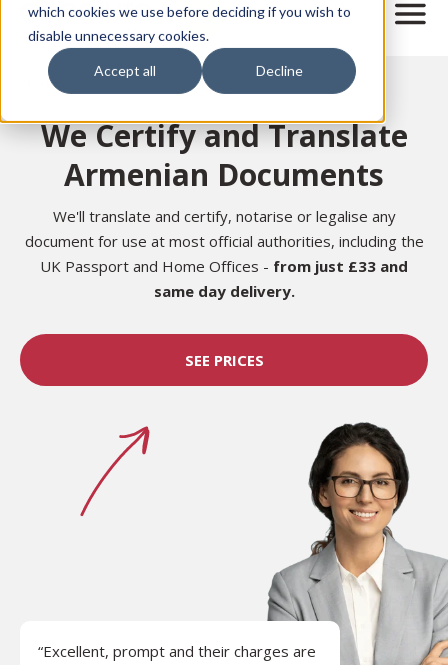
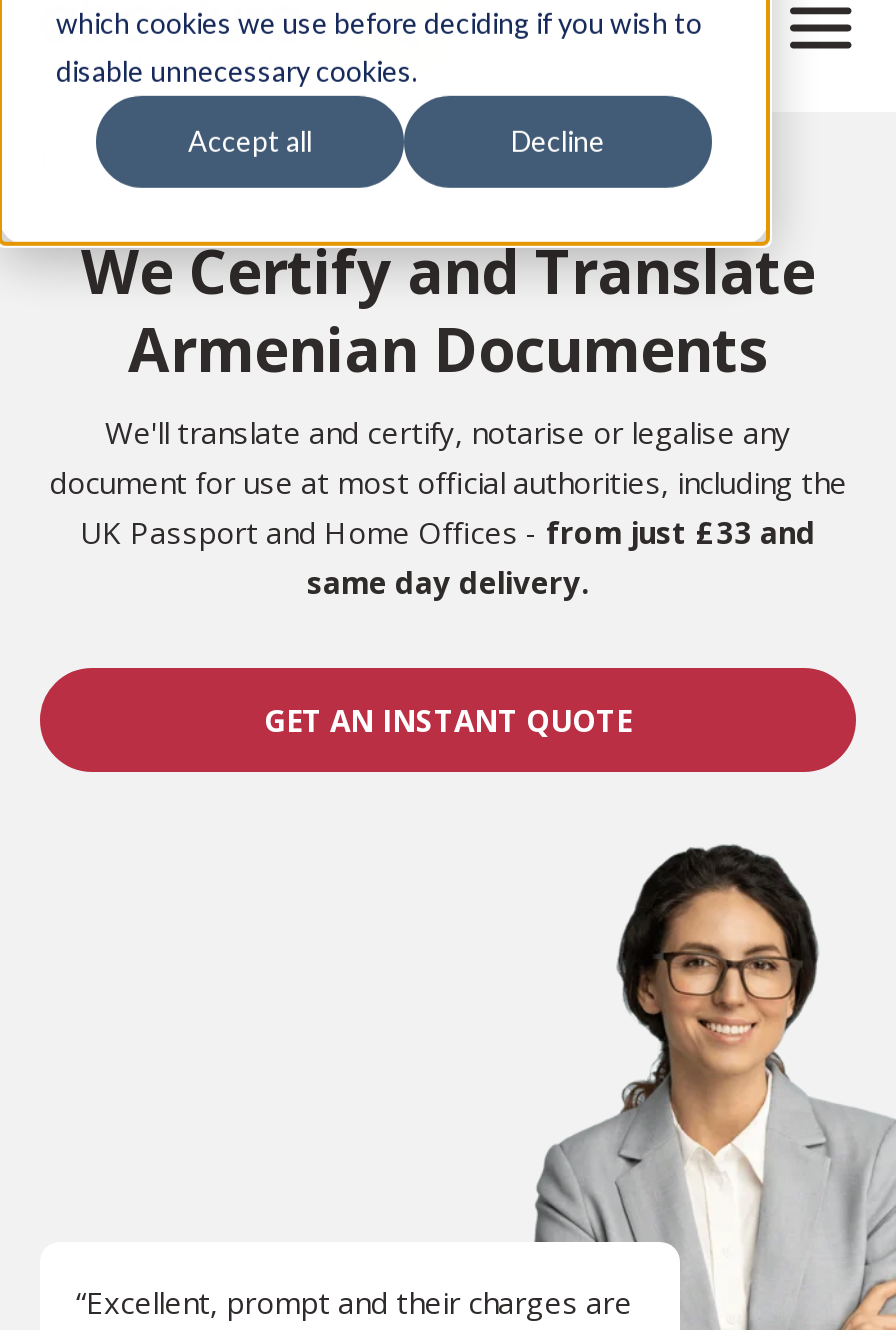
- SEE PRICES
+ GET AN INSTANT QUOTE

- [image]
